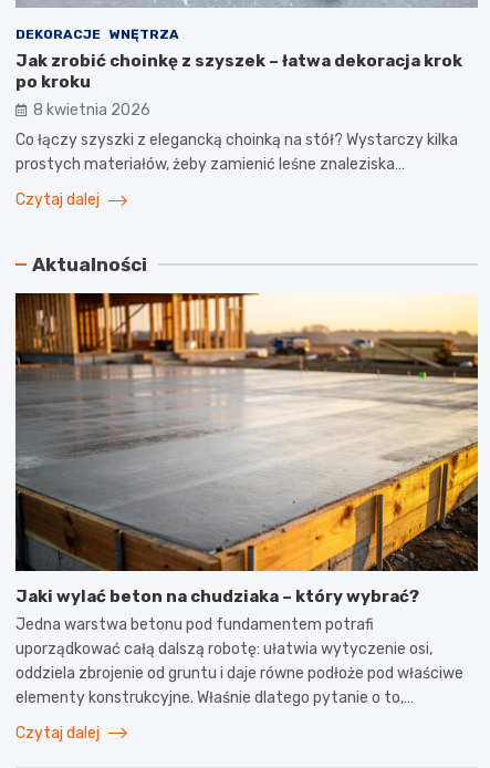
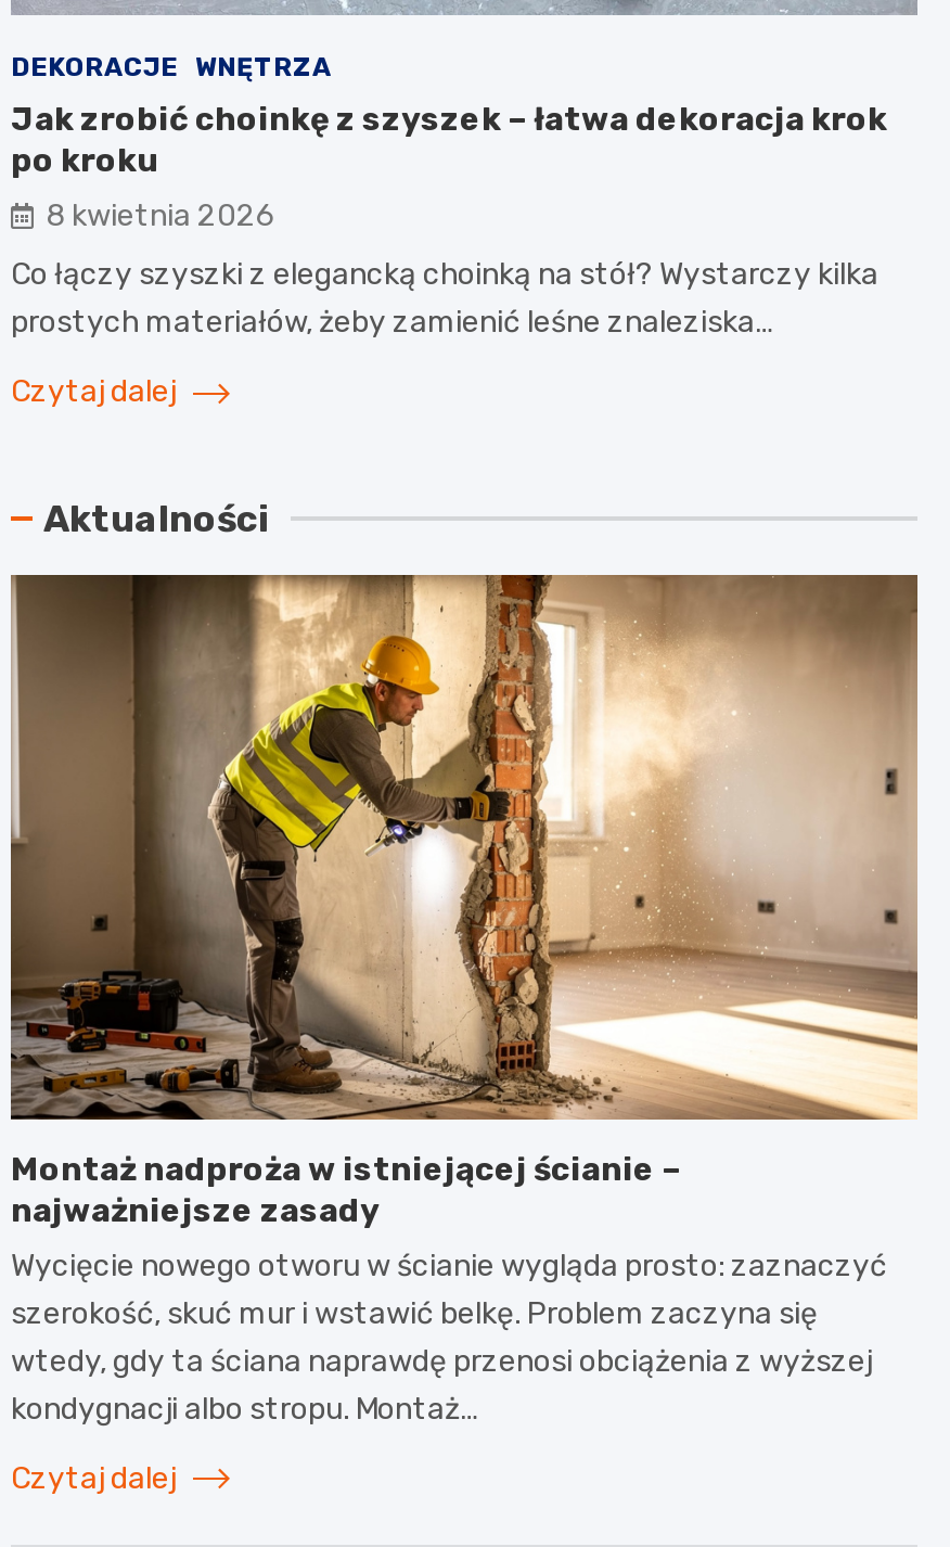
- [image]
- Jaki wylać beton na chudziaka – który wybrać?
- Jedna warstwa betonu pod fundamentem potrafi
- uporządkować całą dalszą robotę: ułatwia wytyczenie osi,
- oddziela zbrojenie od gruntu i daje równe podłoże pod właściwe
- elementy konstrukcyjne. Właśnie dlatego pytanie o to,…
+ [image]
+ Montaż nadproża w istniejącej ścianie –
+ najważniejsze zasady
+ Wycięcie nowego otworu w ścianie wygląda prosto: zaznaczyć
+ szerokość, skuć mur i wstawić belkę. Problem zaczyna się
+ wtedy, gdy ta ściana naprawdę przenosi obciążenia z wyższej
+ kondygnacji albo stropu. Montaż…
